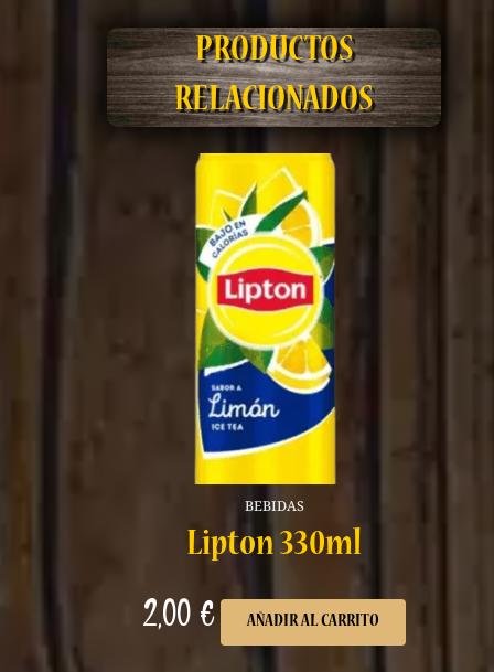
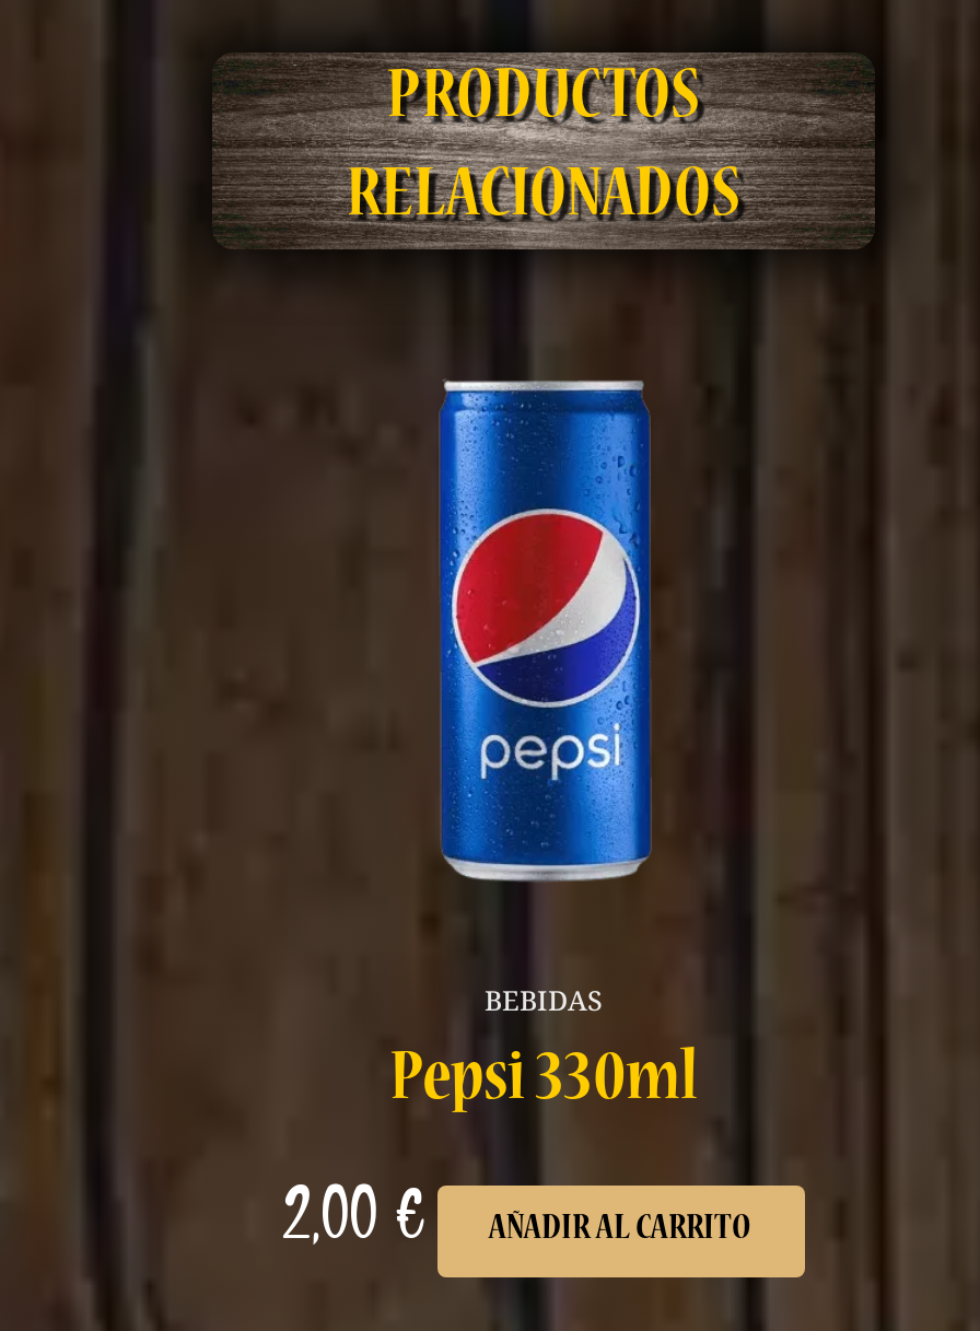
- [image]
- Lipton 330ml
+ [image]
+ Pepsi 330ml
